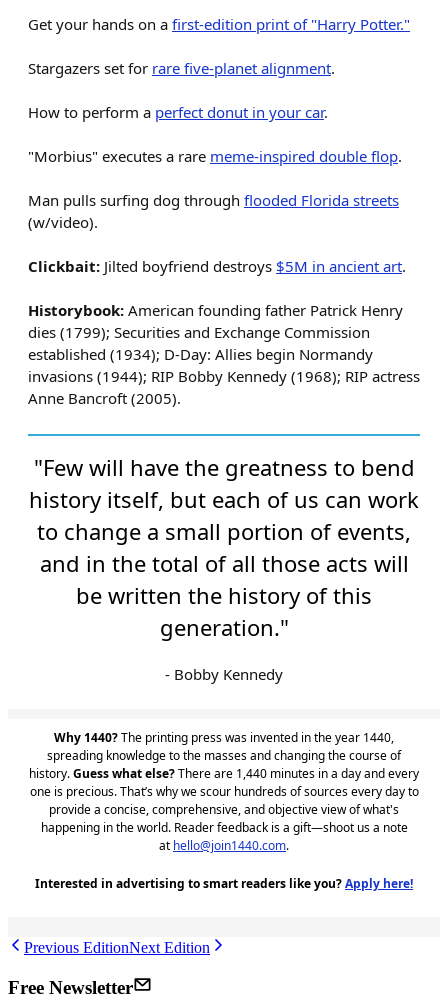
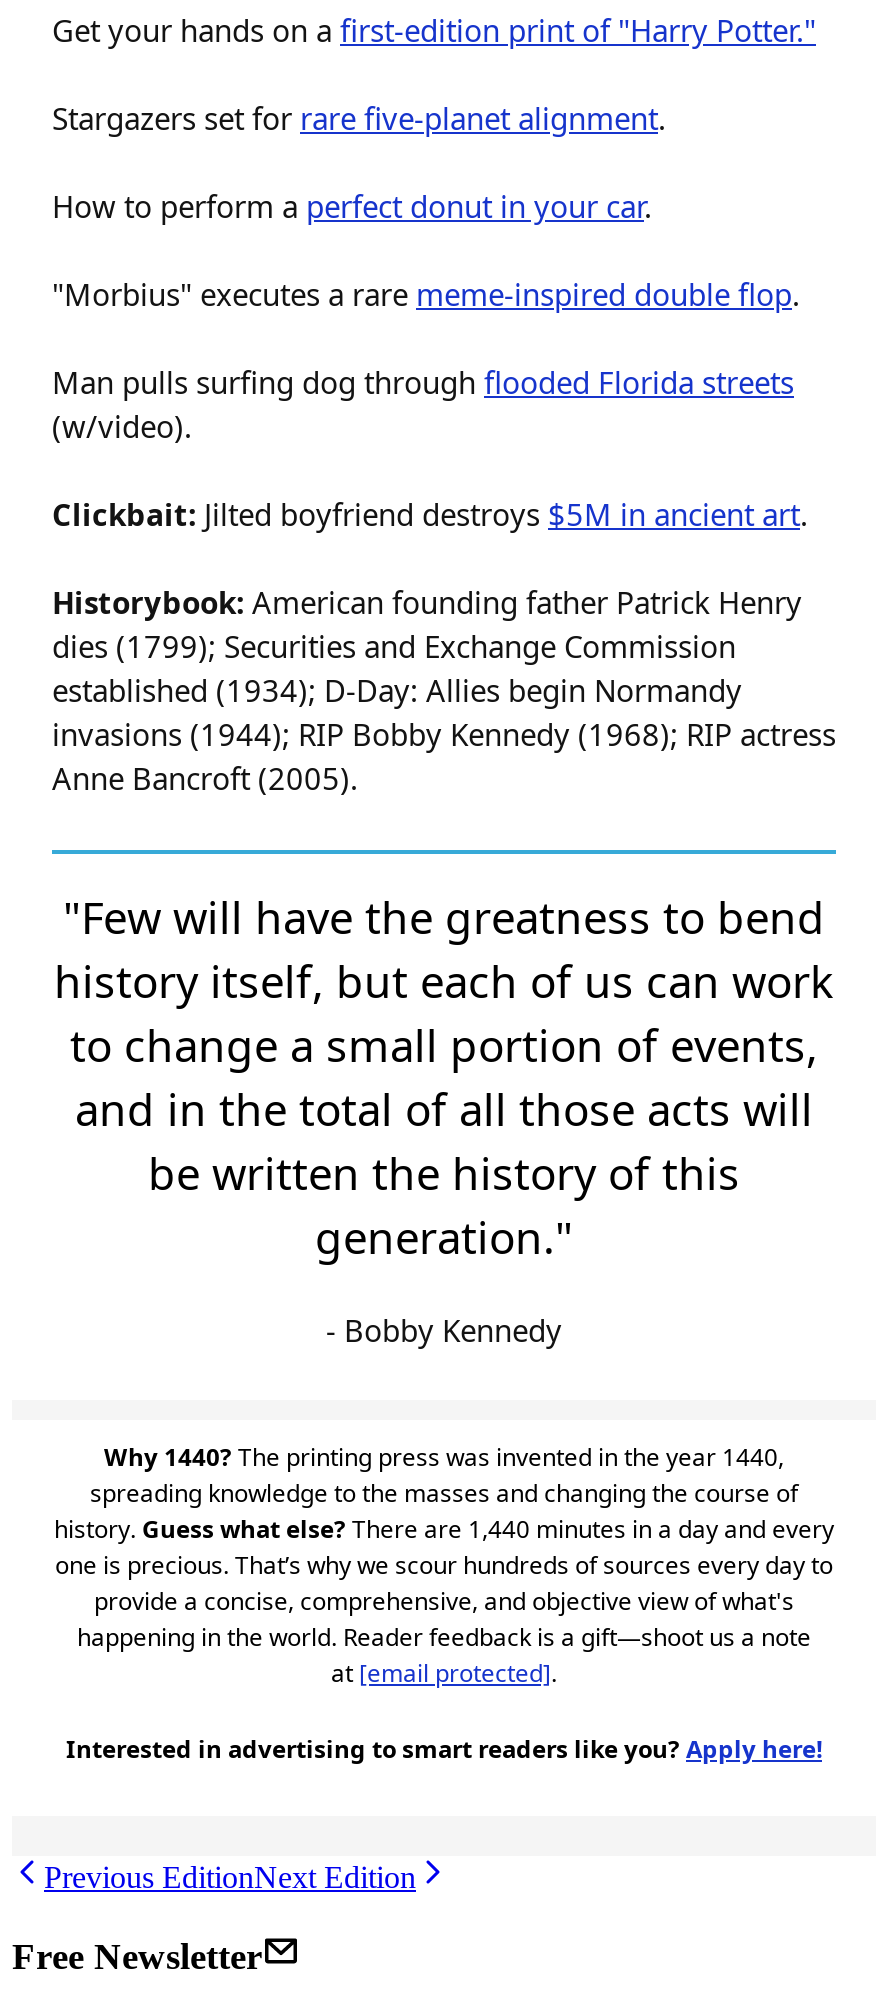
- at hello@join1440.com.
+ at [email protected].
